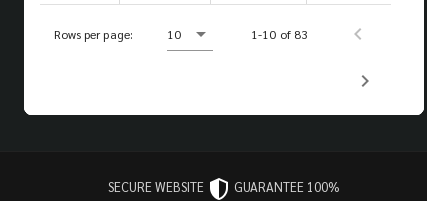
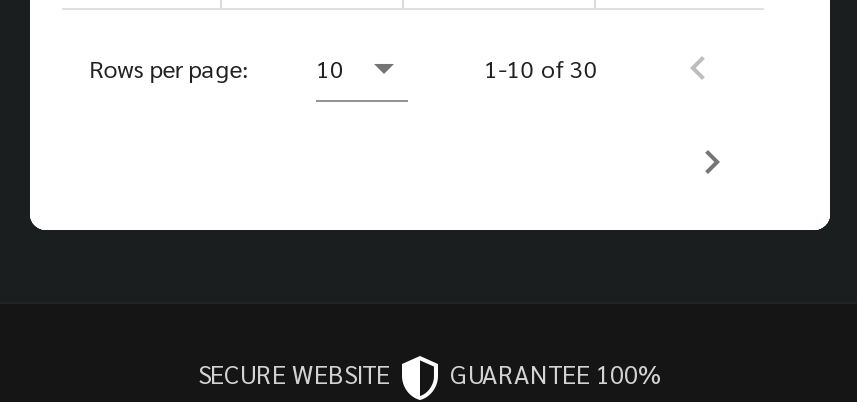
- 1-10 of 83
+ 1-10 of 30
